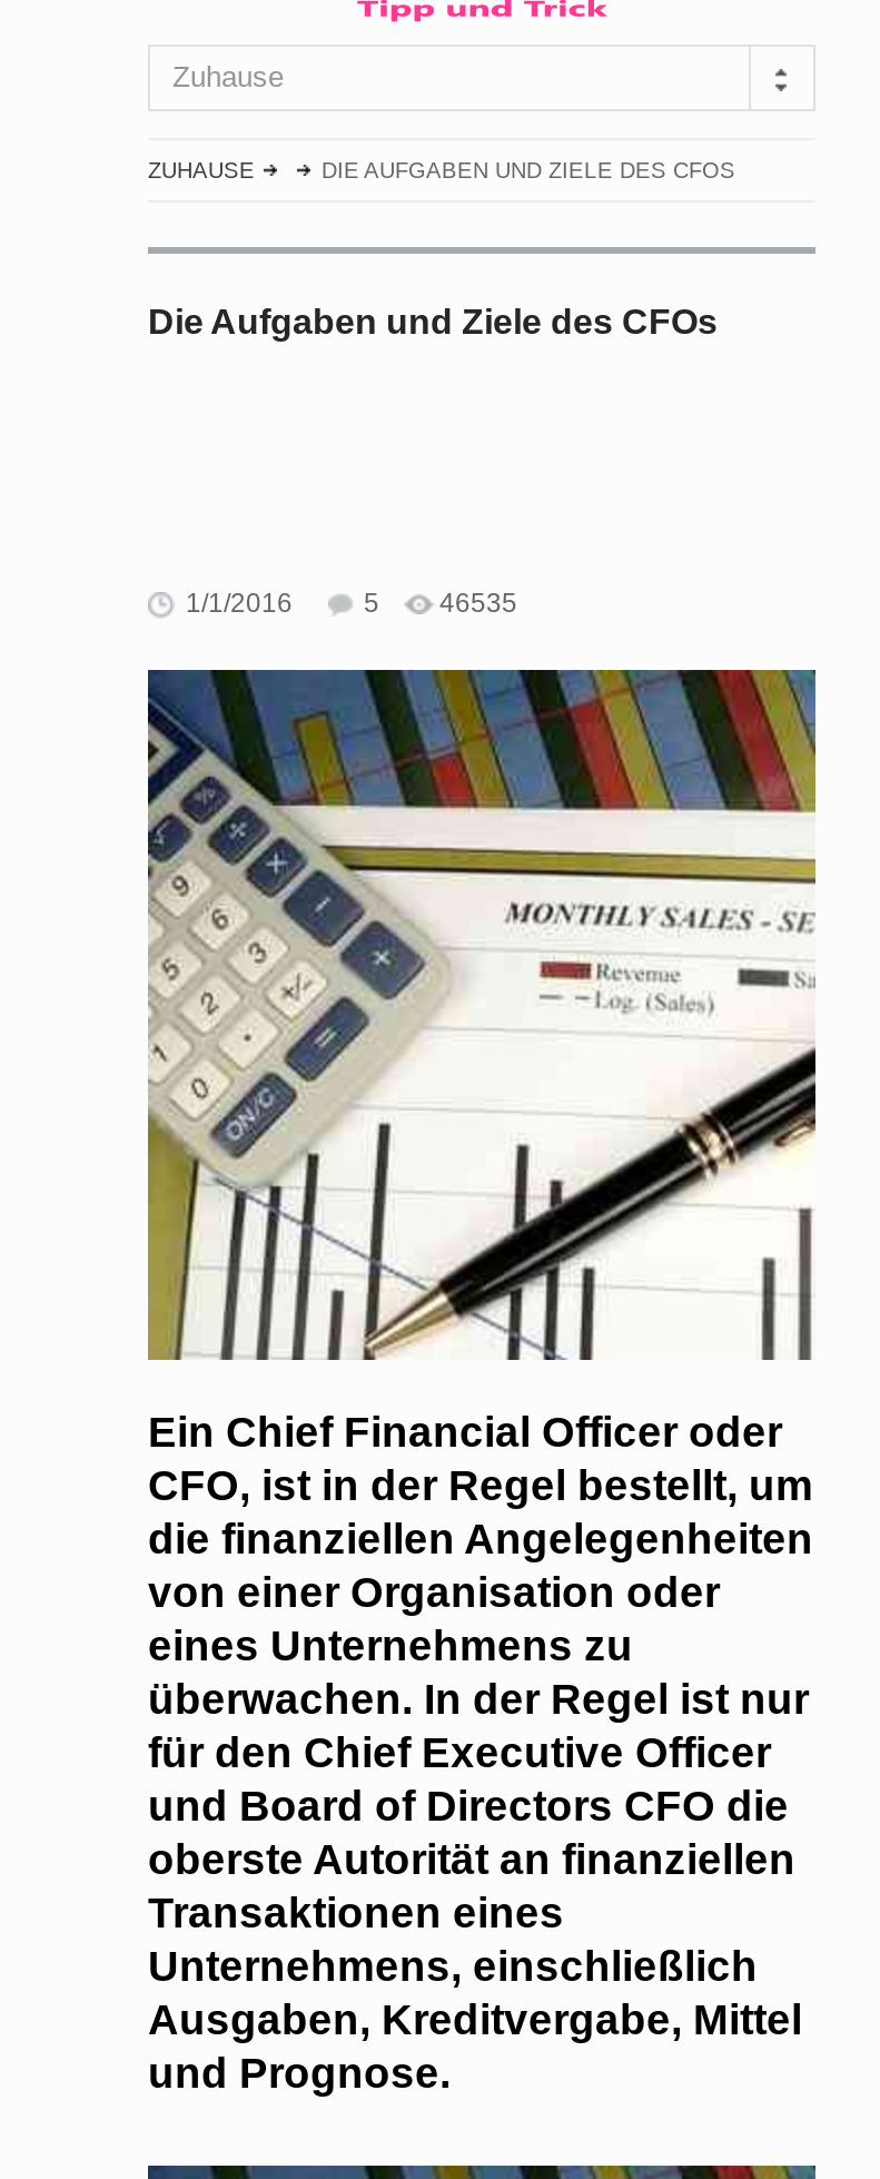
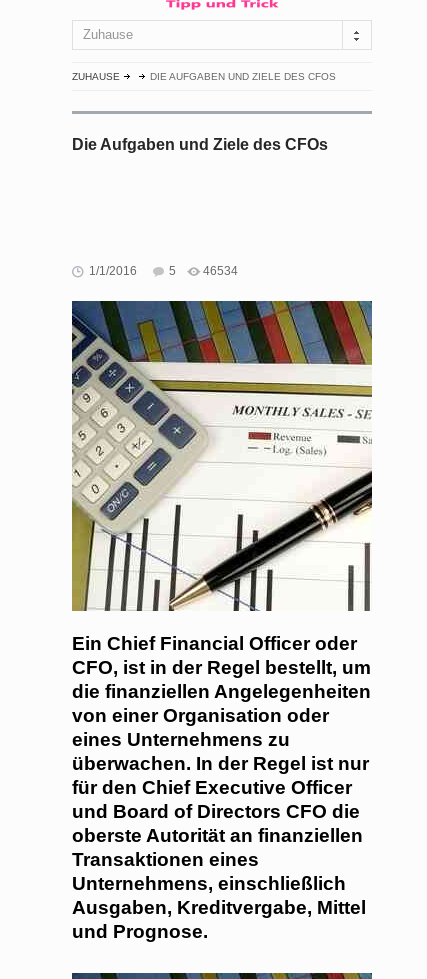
- 5 46535
+ 5 46534
